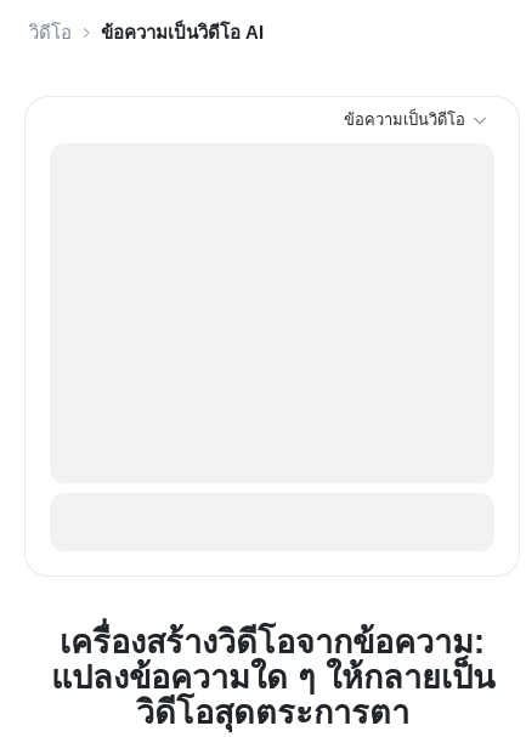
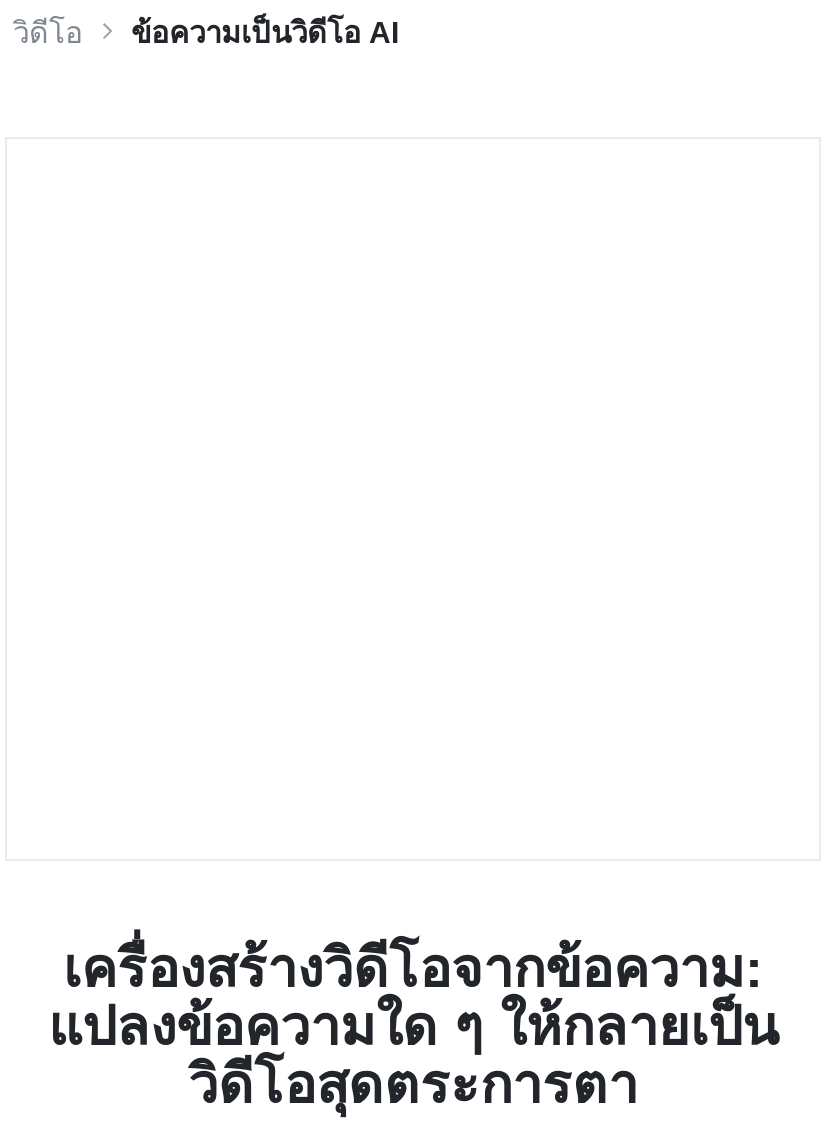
- ข้อความเป็นวิดีโอ
